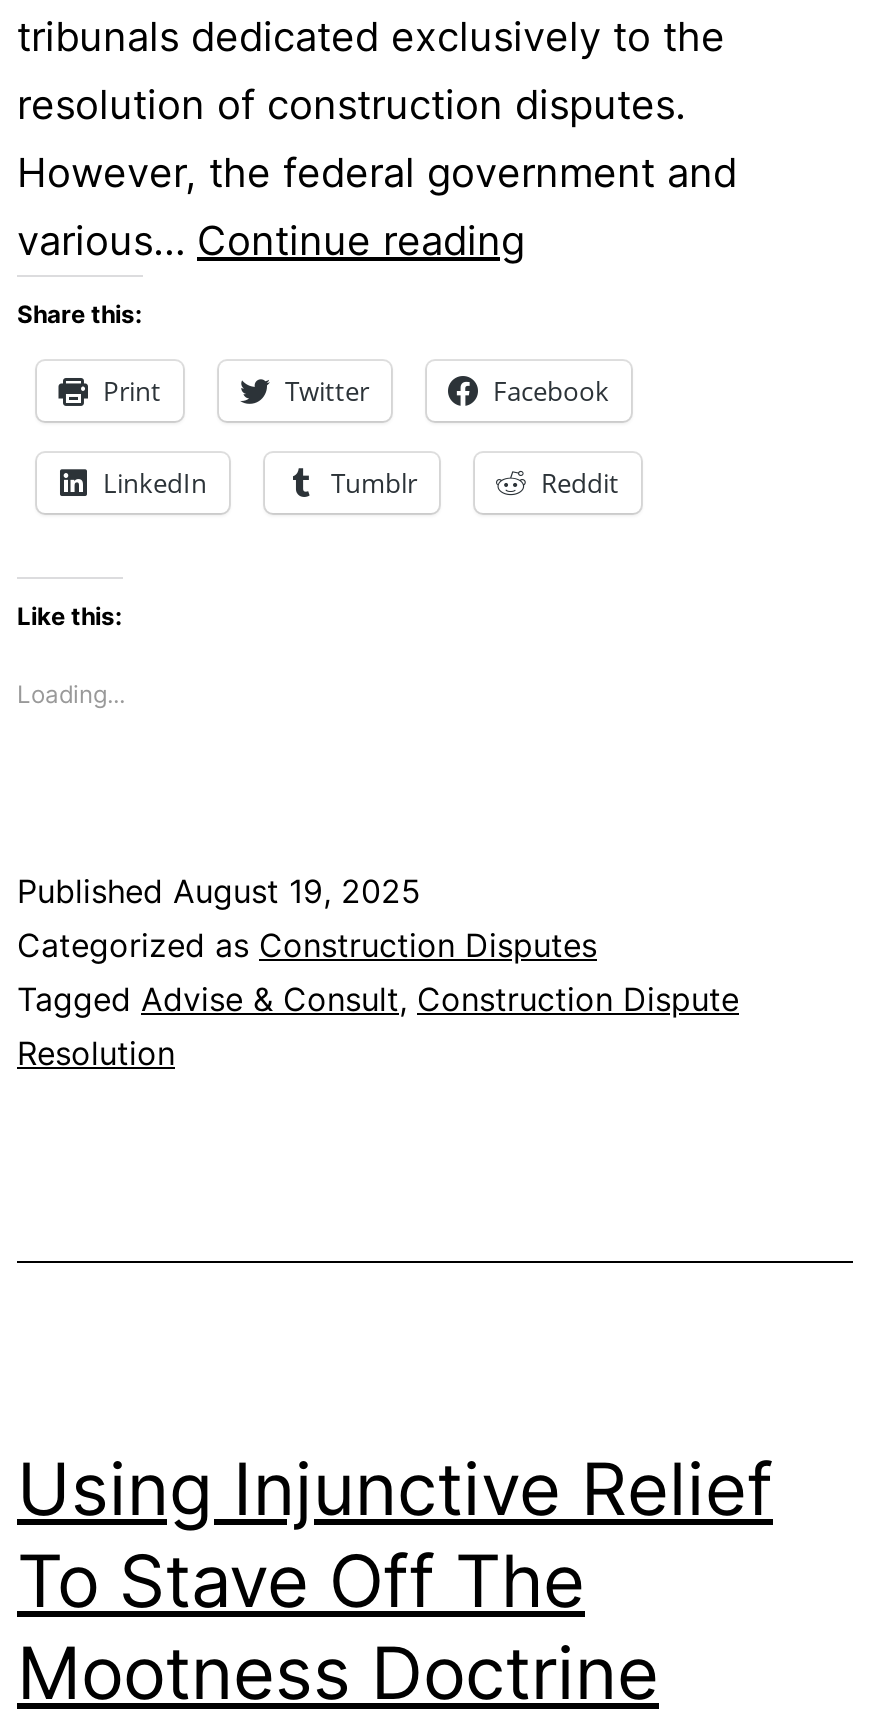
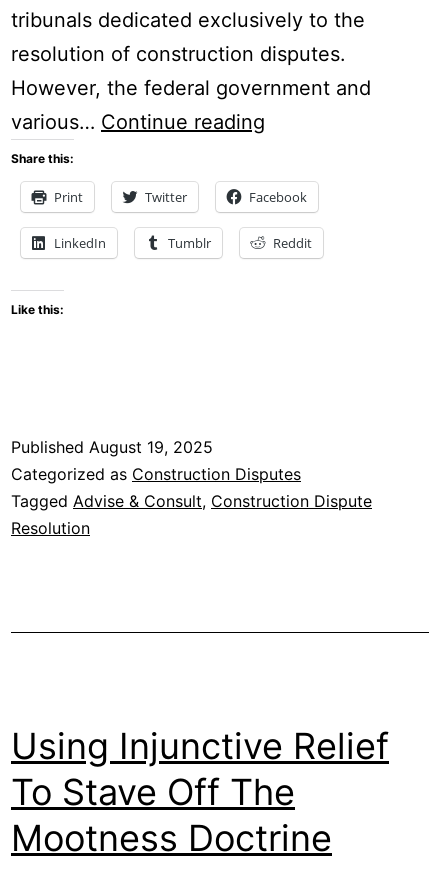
- Loading...
